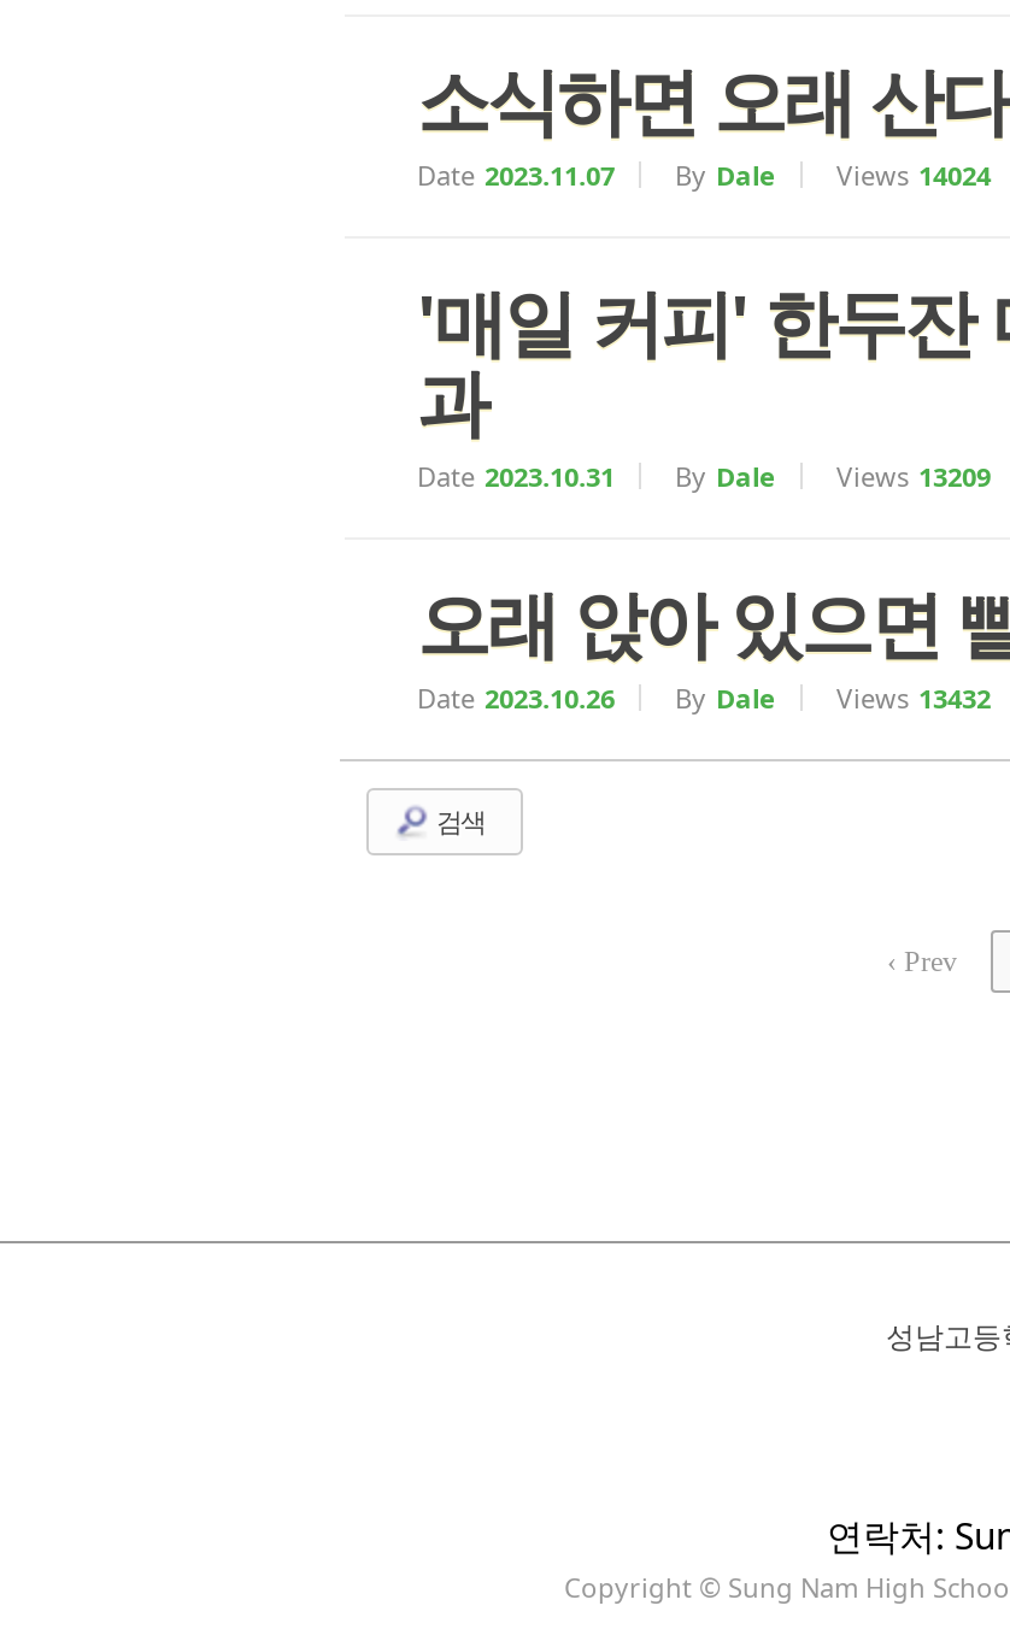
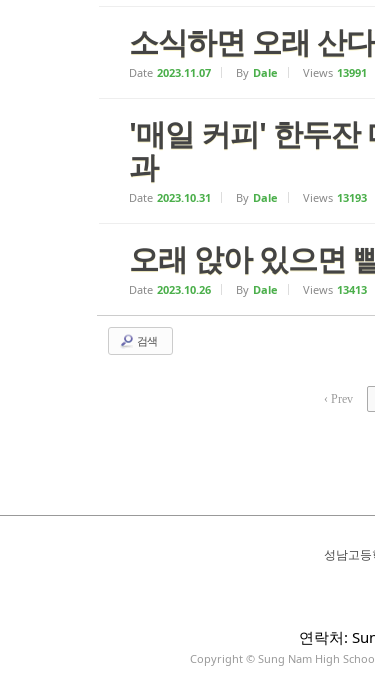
- Date 2023.11.07 By Dale Views 14024
+ Date 2023.11.07 By Dale Views 13991

- Date 2023.10.31 By Dale Views 13209
+ Date 2023.10.31 By Dale Views 13193

- Date 2023.10.26 By Dale Views 13432
+ Date 2023.10.26 By Dale Views 13413
